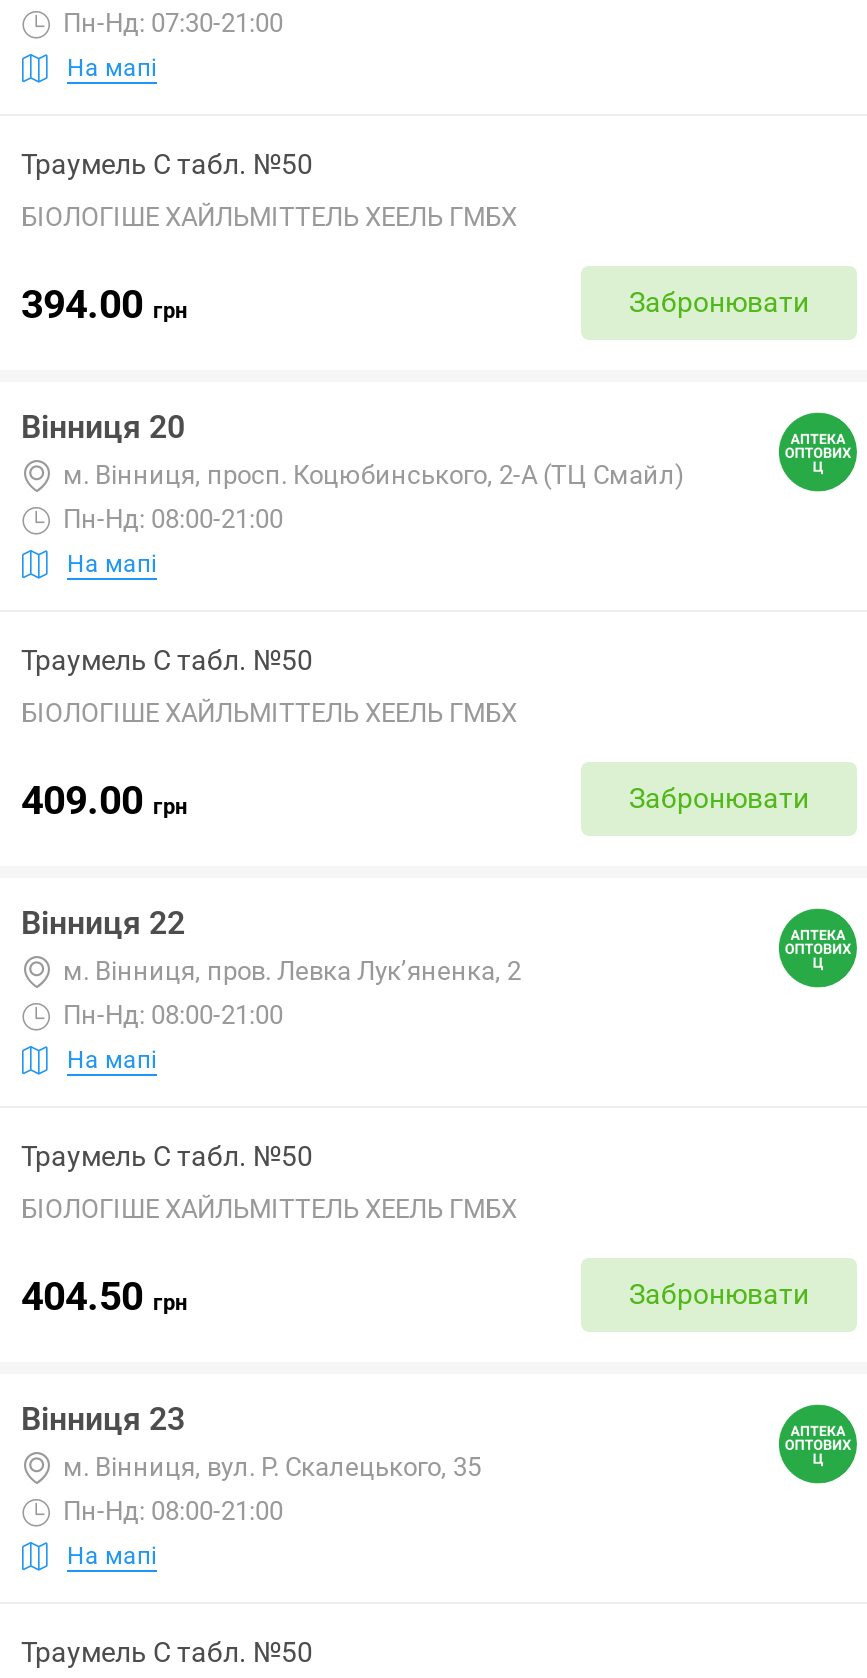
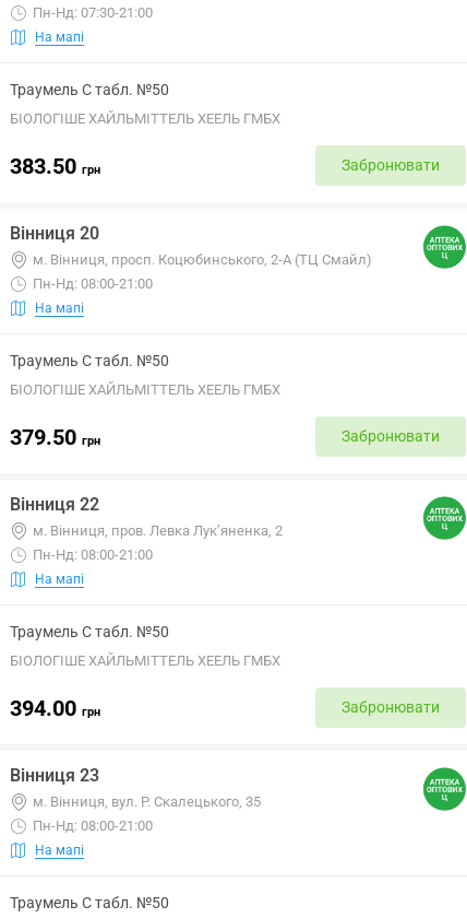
- 394.00 грн
+ 383.50 грн

- 409.00 грн
+ 379.50 грн

- 404.50 грн
+ 394.00 грн
